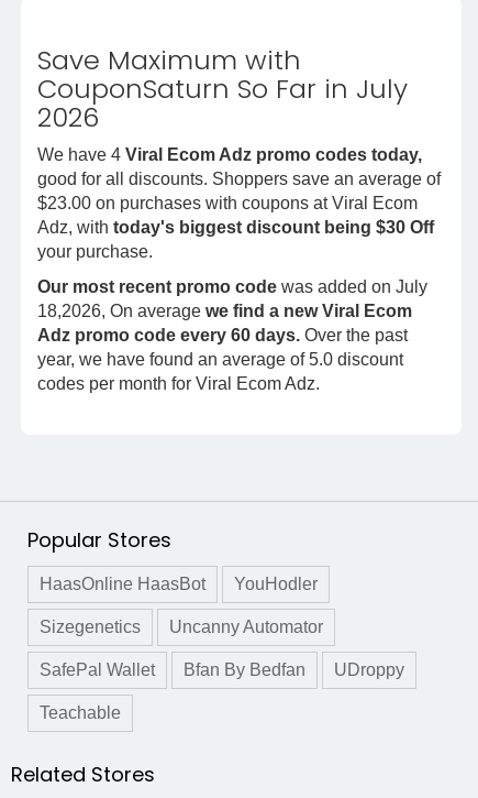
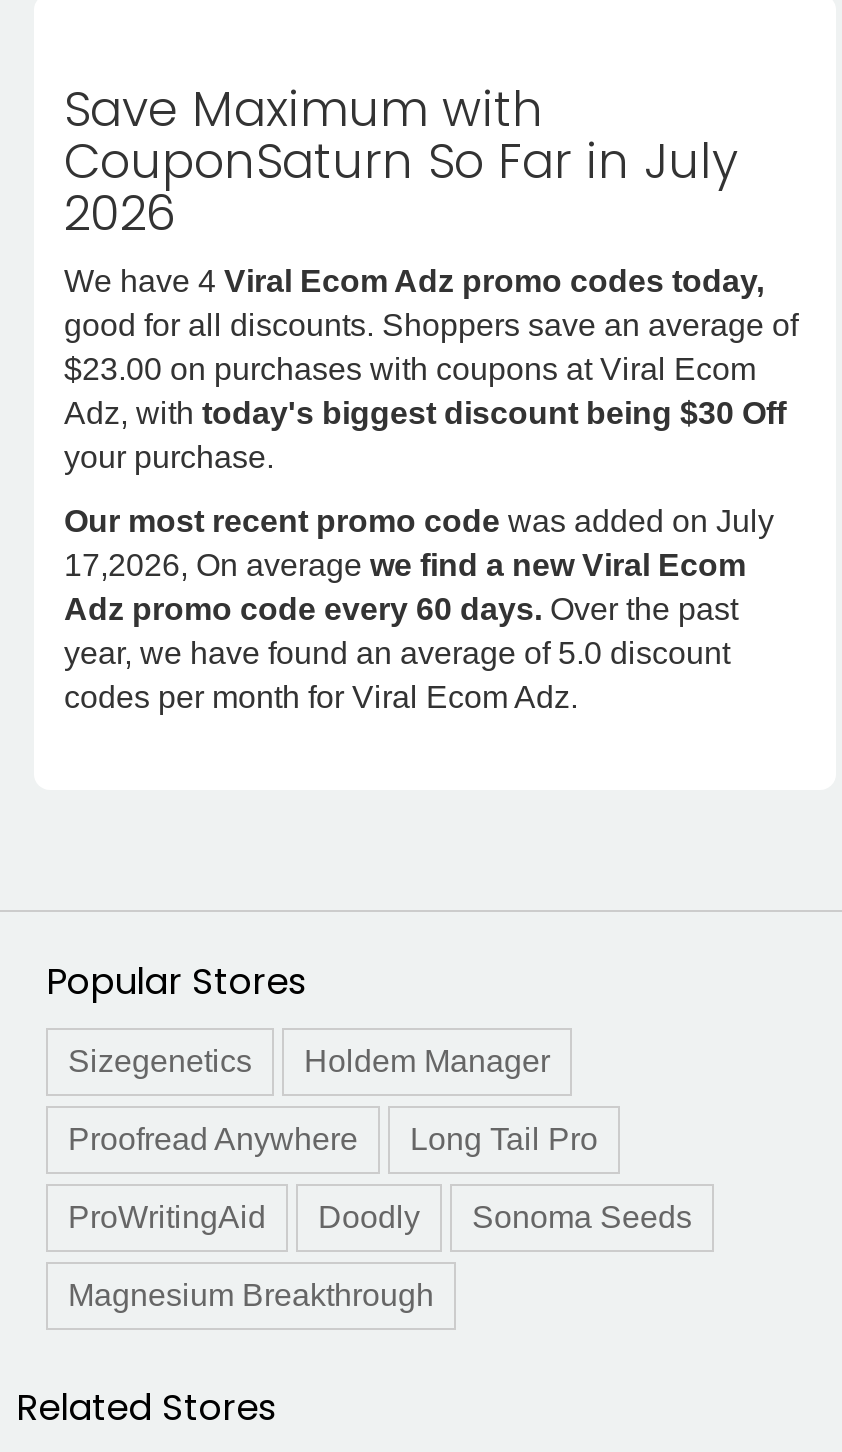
- 18,2026, On average we find a new Viral Ecom
+ 17,2026, On average we find a new Viral Ecom

- HaasOnline HaasBot
- YouHodler

- Uncanny Automator
- SafePal Wallet
- Bfan By Bedfan
- UDroppy
- Teachable
+ Holdem Manager
+ Proofread Anywhere
+ Long Tail Pro
+ ProWritingAid
+ Doodly
+ Sonoma Seeds
+ Magnesium Breakthrough

moved up: Sizegenetics
